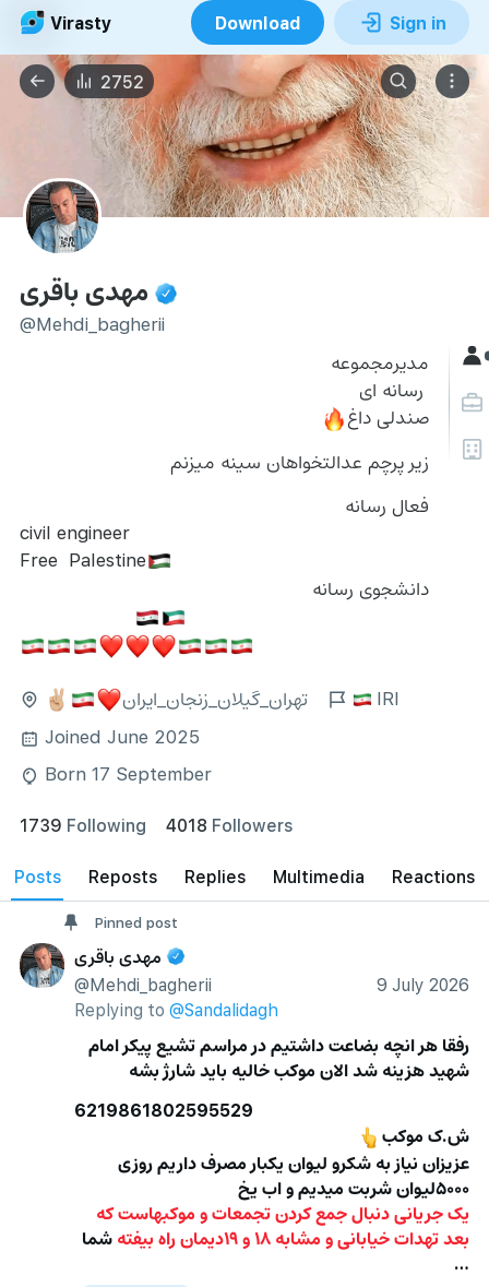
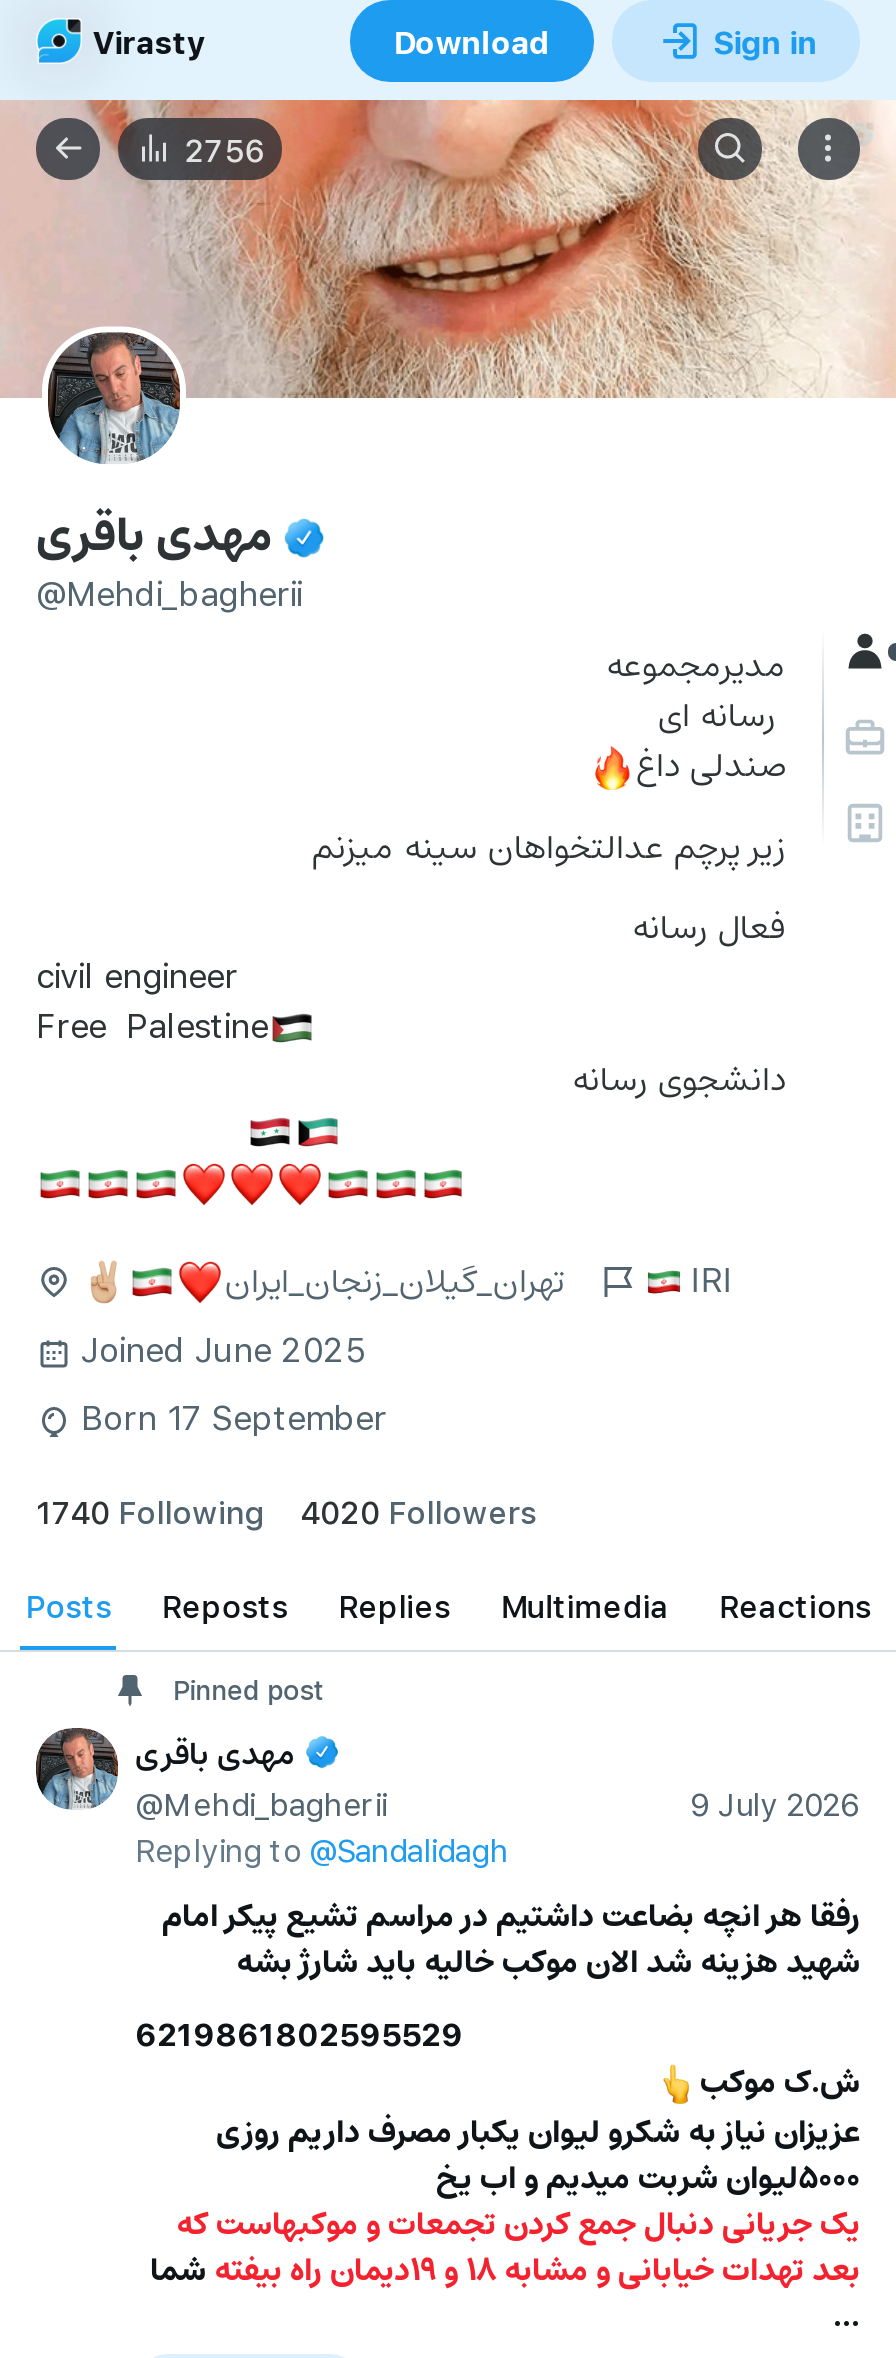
- 2752
+ 2756

- 1739 Following
+ 1740 Following

- 4018 Followers
+ 4020 Followers
